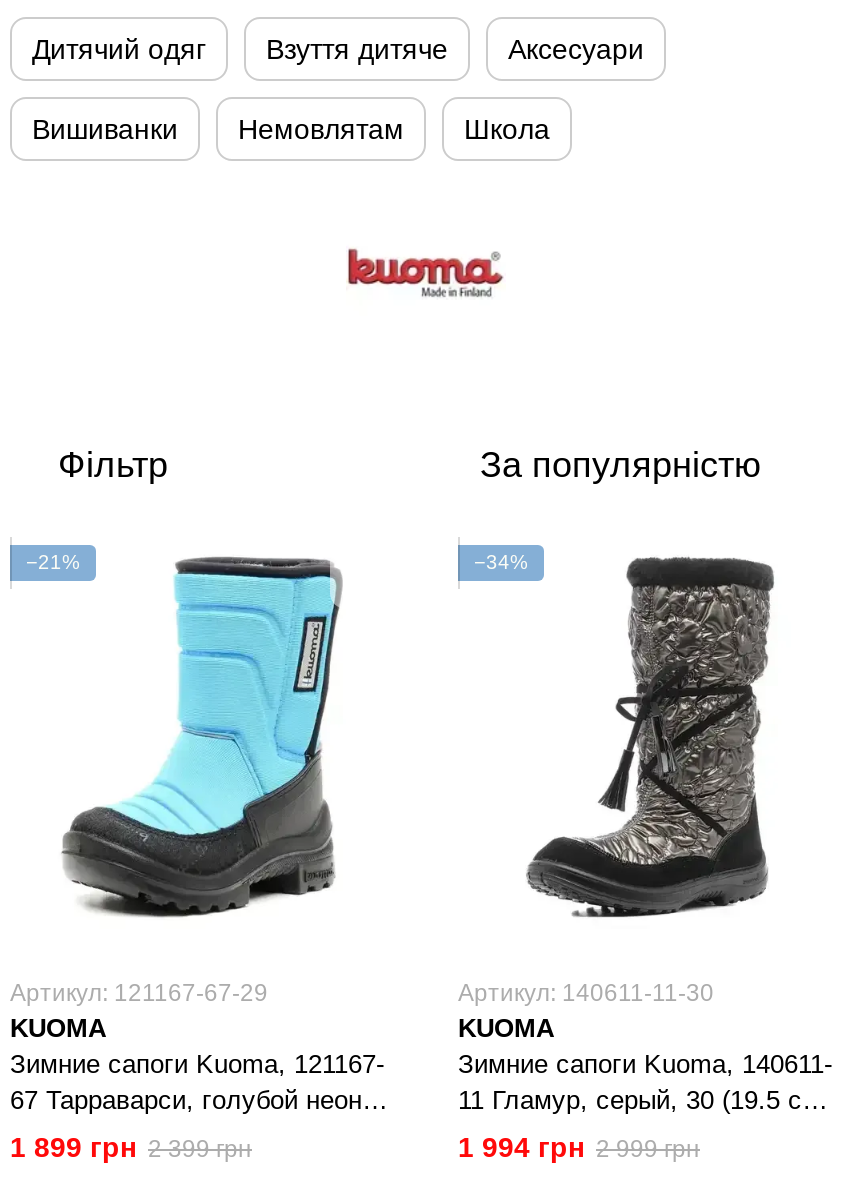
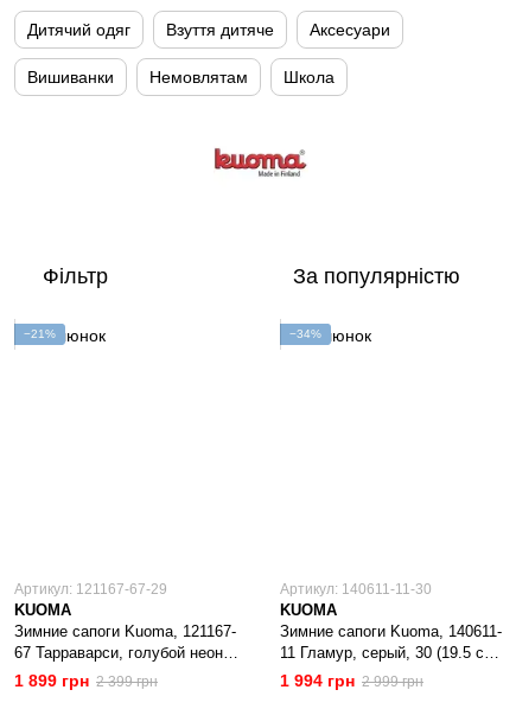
- [image]

- [image]
